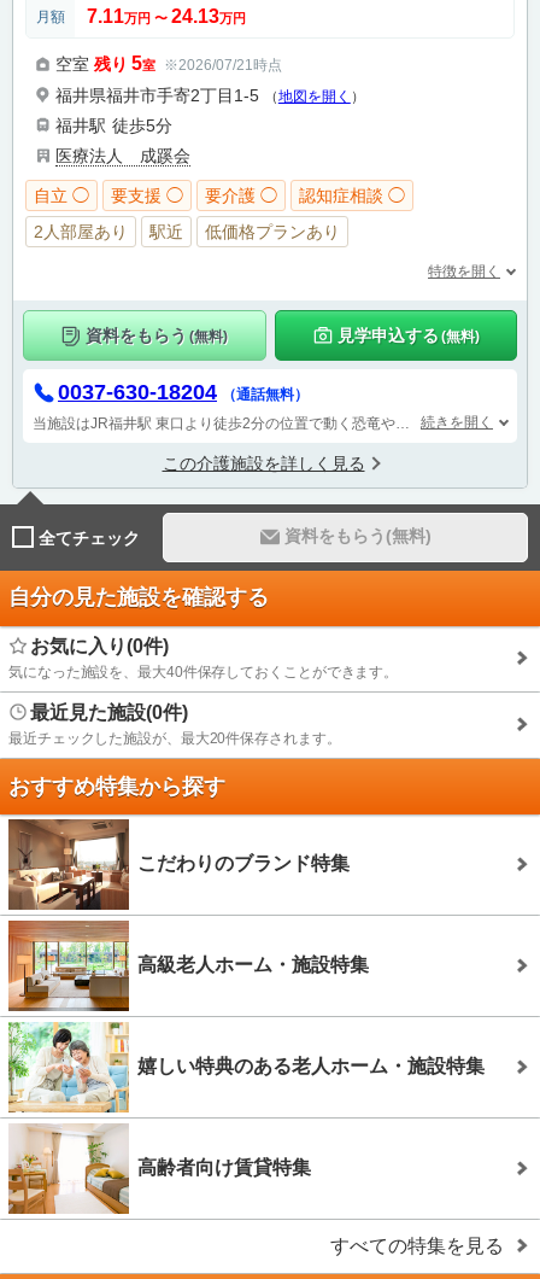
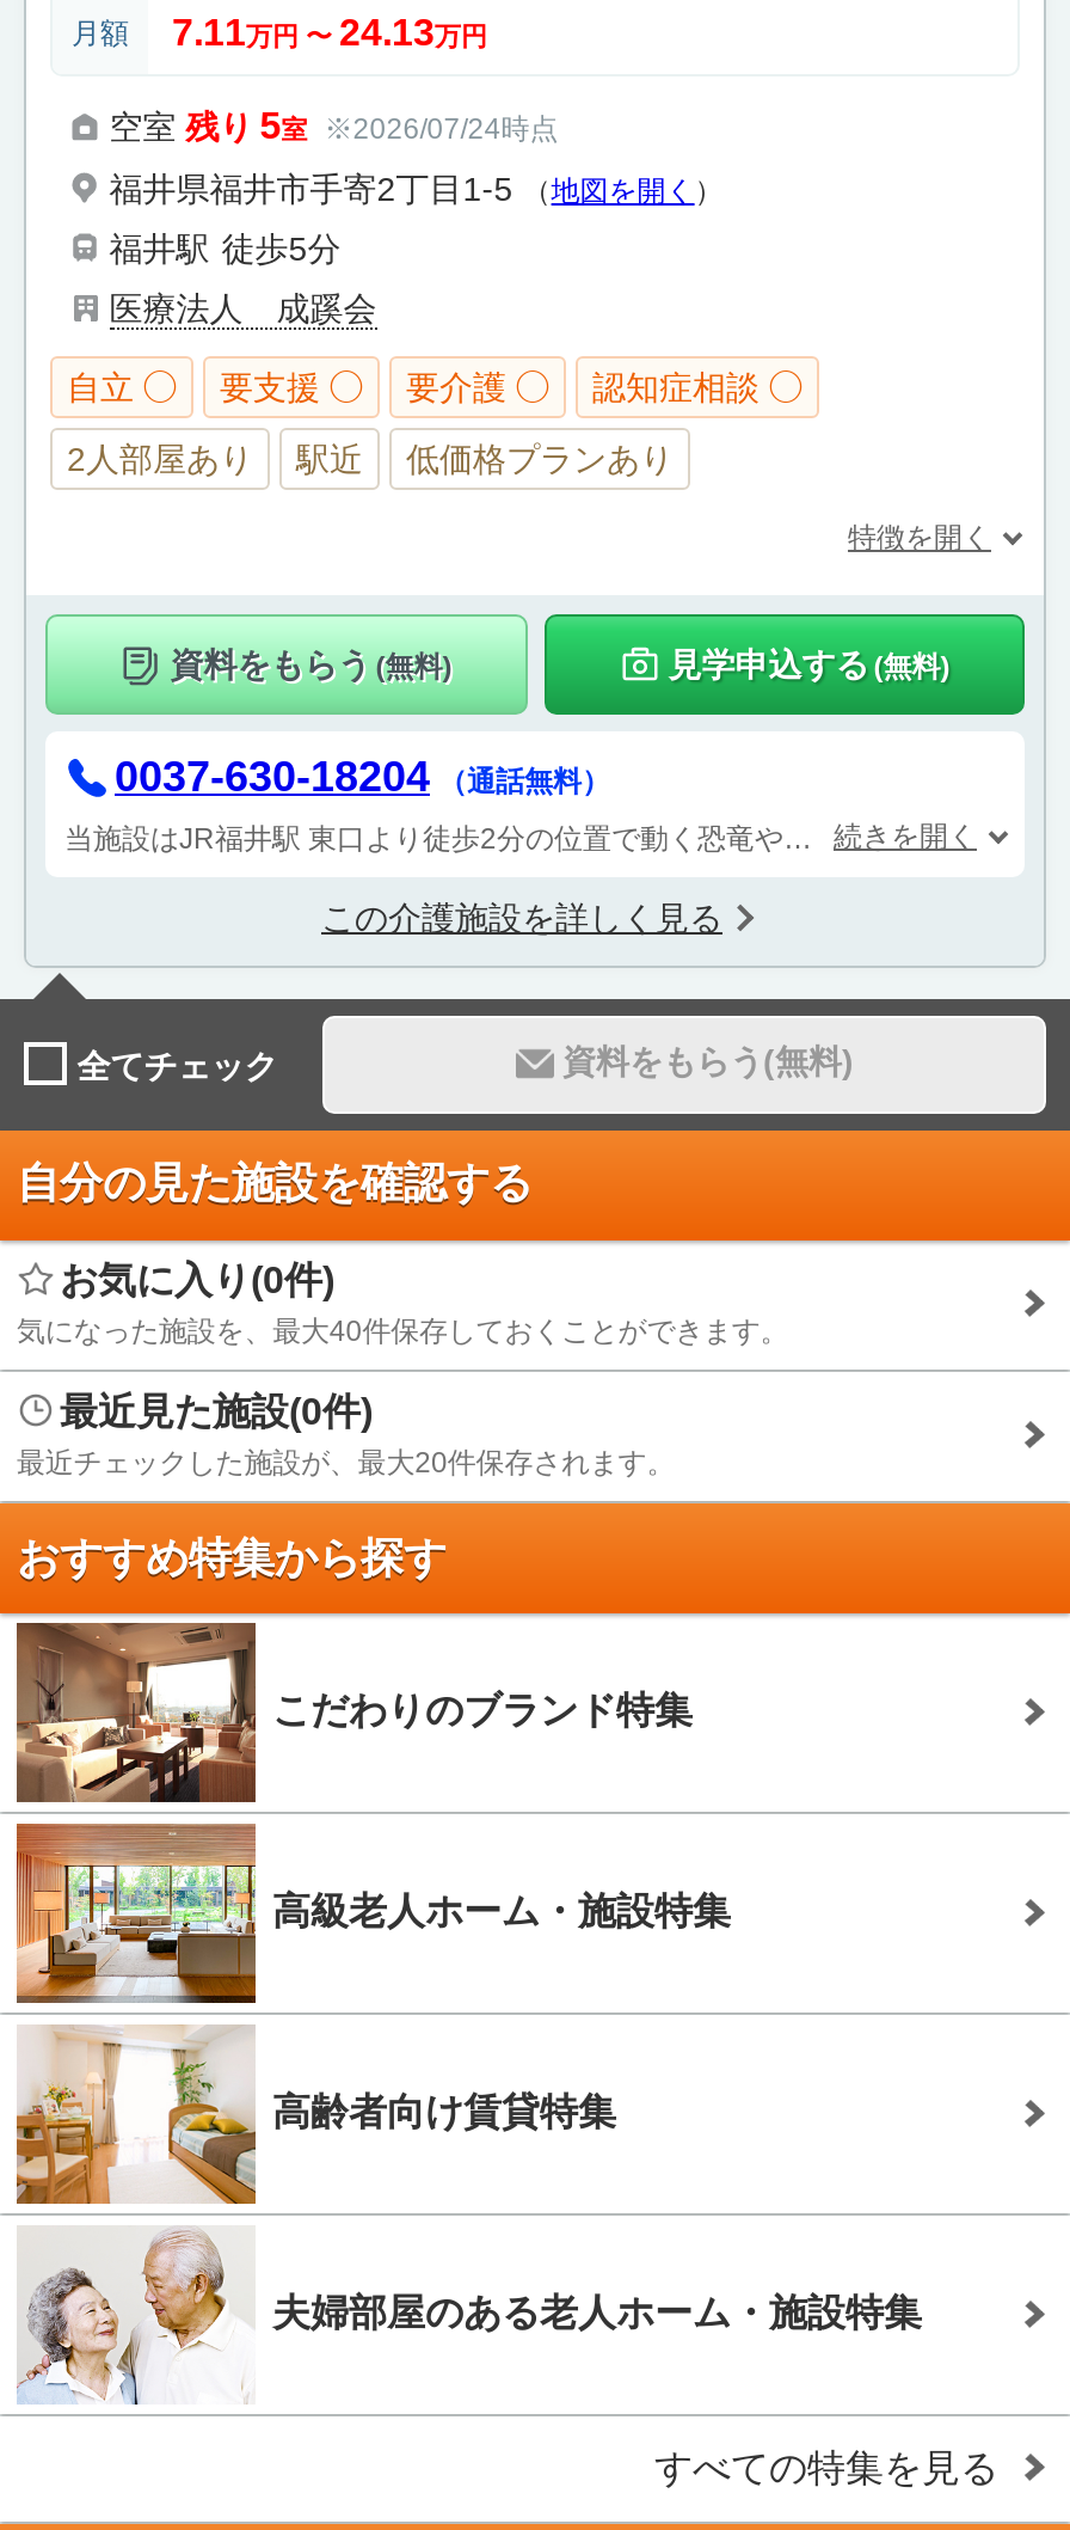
- 空室残り 5室 ※2026/07/21時点
+ 空室残り 5室 ※2026/07/24時点

- [image]
- 嬉しい特典のある老人ホーム・施設特集

moved up: 高齢者向け賃貸特集

+ [image]
+ 夫婦部屋のある老人ホーム・施設特集
